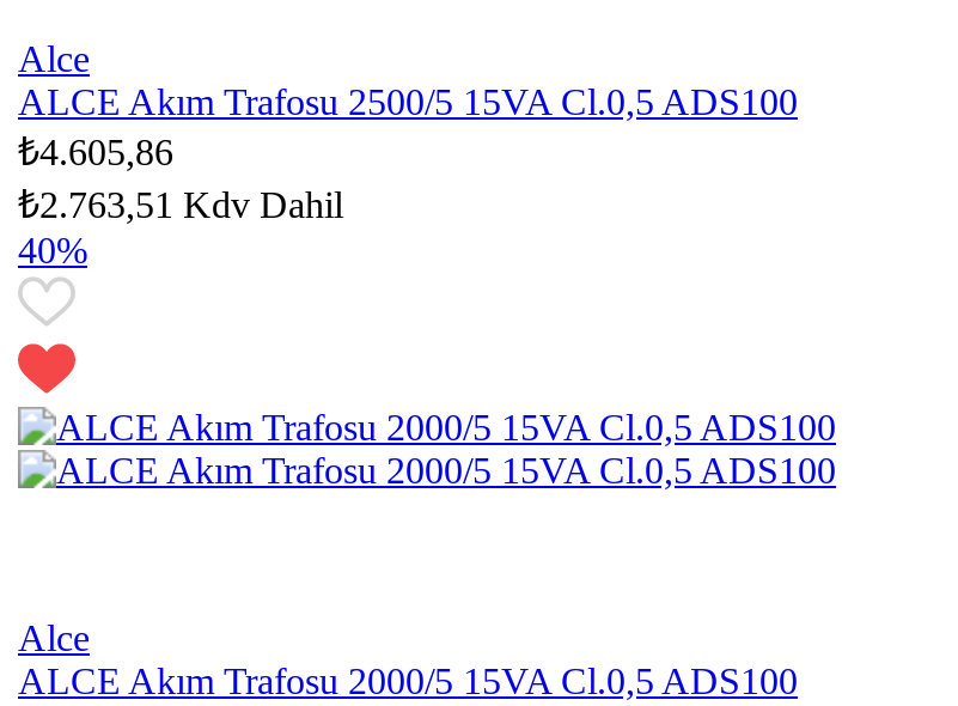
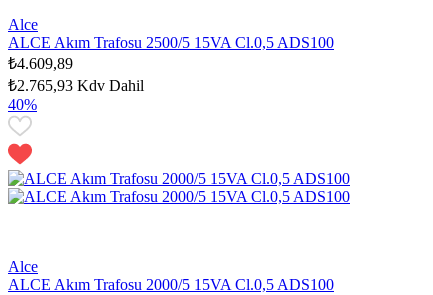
- ₺4.605,86
+ ₺4.609,89

- ₺2.763,51 Kdv Dahil
+ ₺2.765,93 Kdv Dahil
